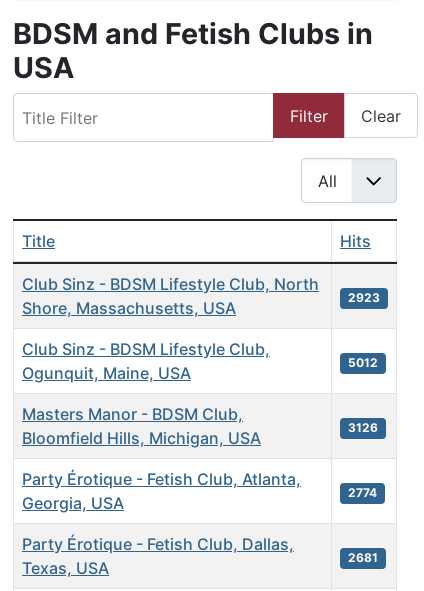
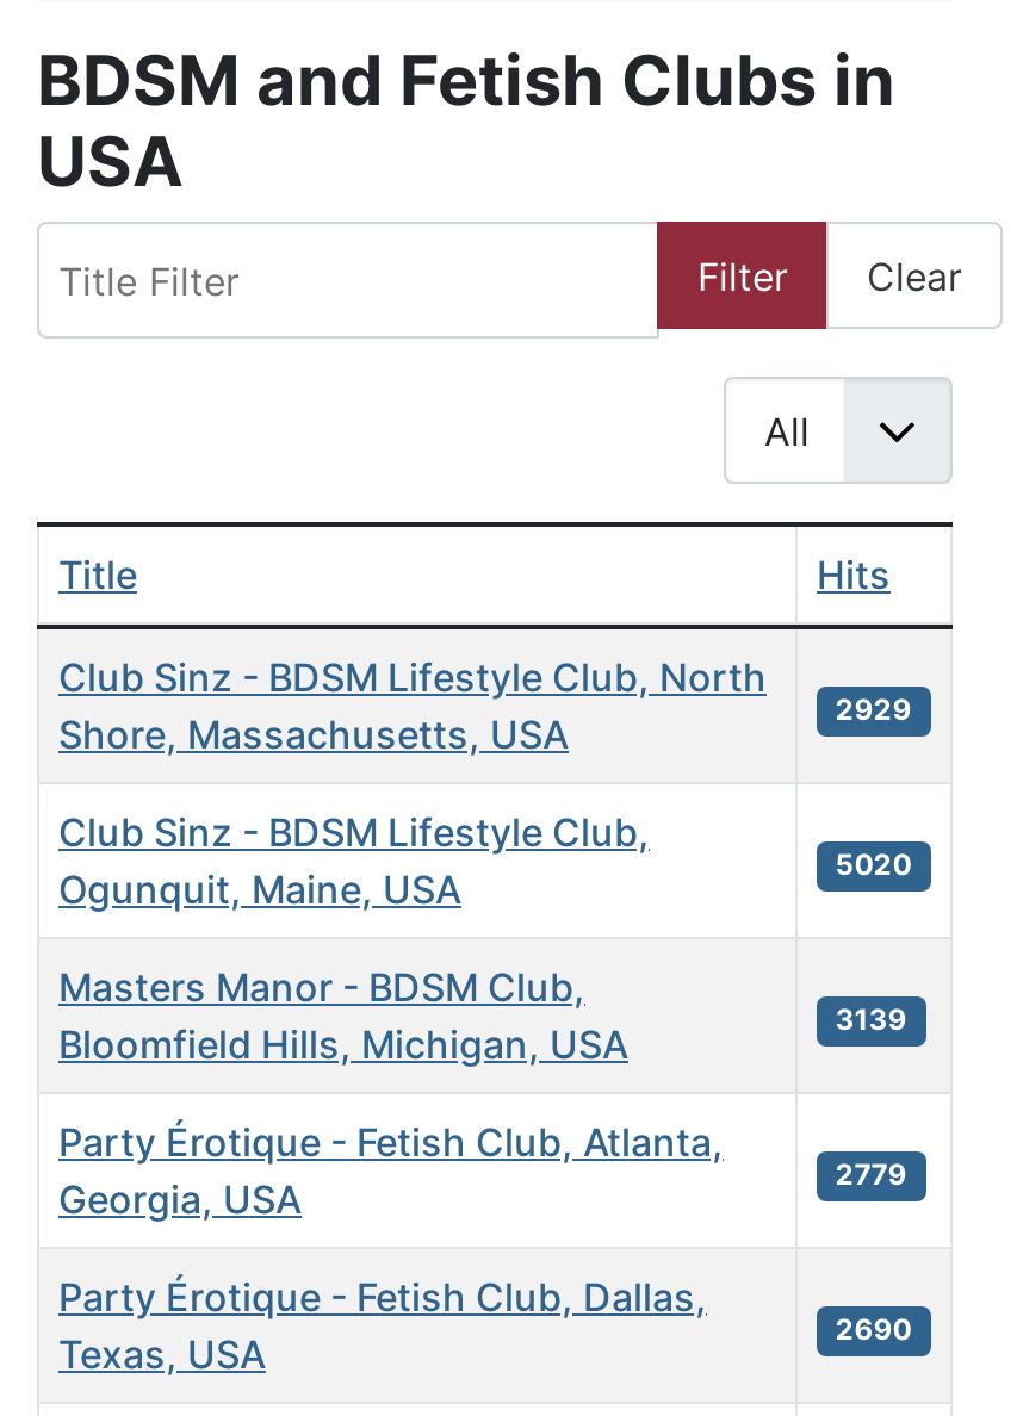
- 2923
+ 2929

- 5012
+ 5020

- 3126
+ 3139

- 2774
+ 2779

- 2681
+ 2690
